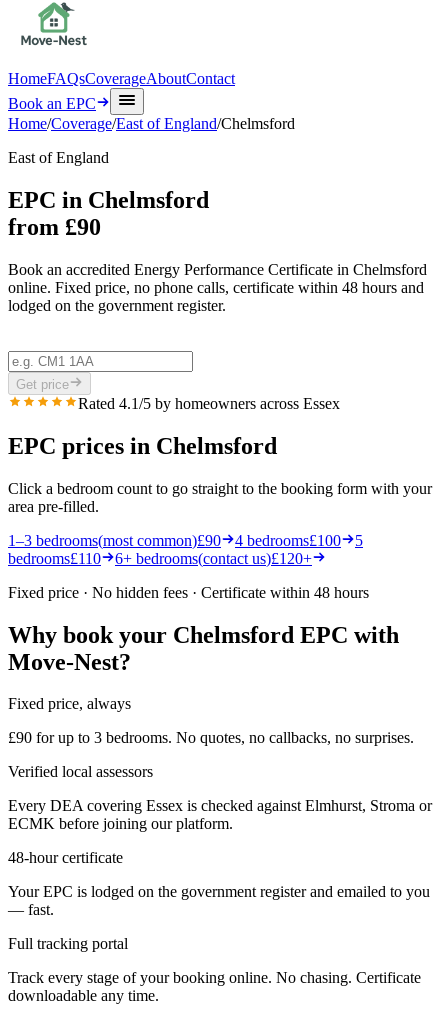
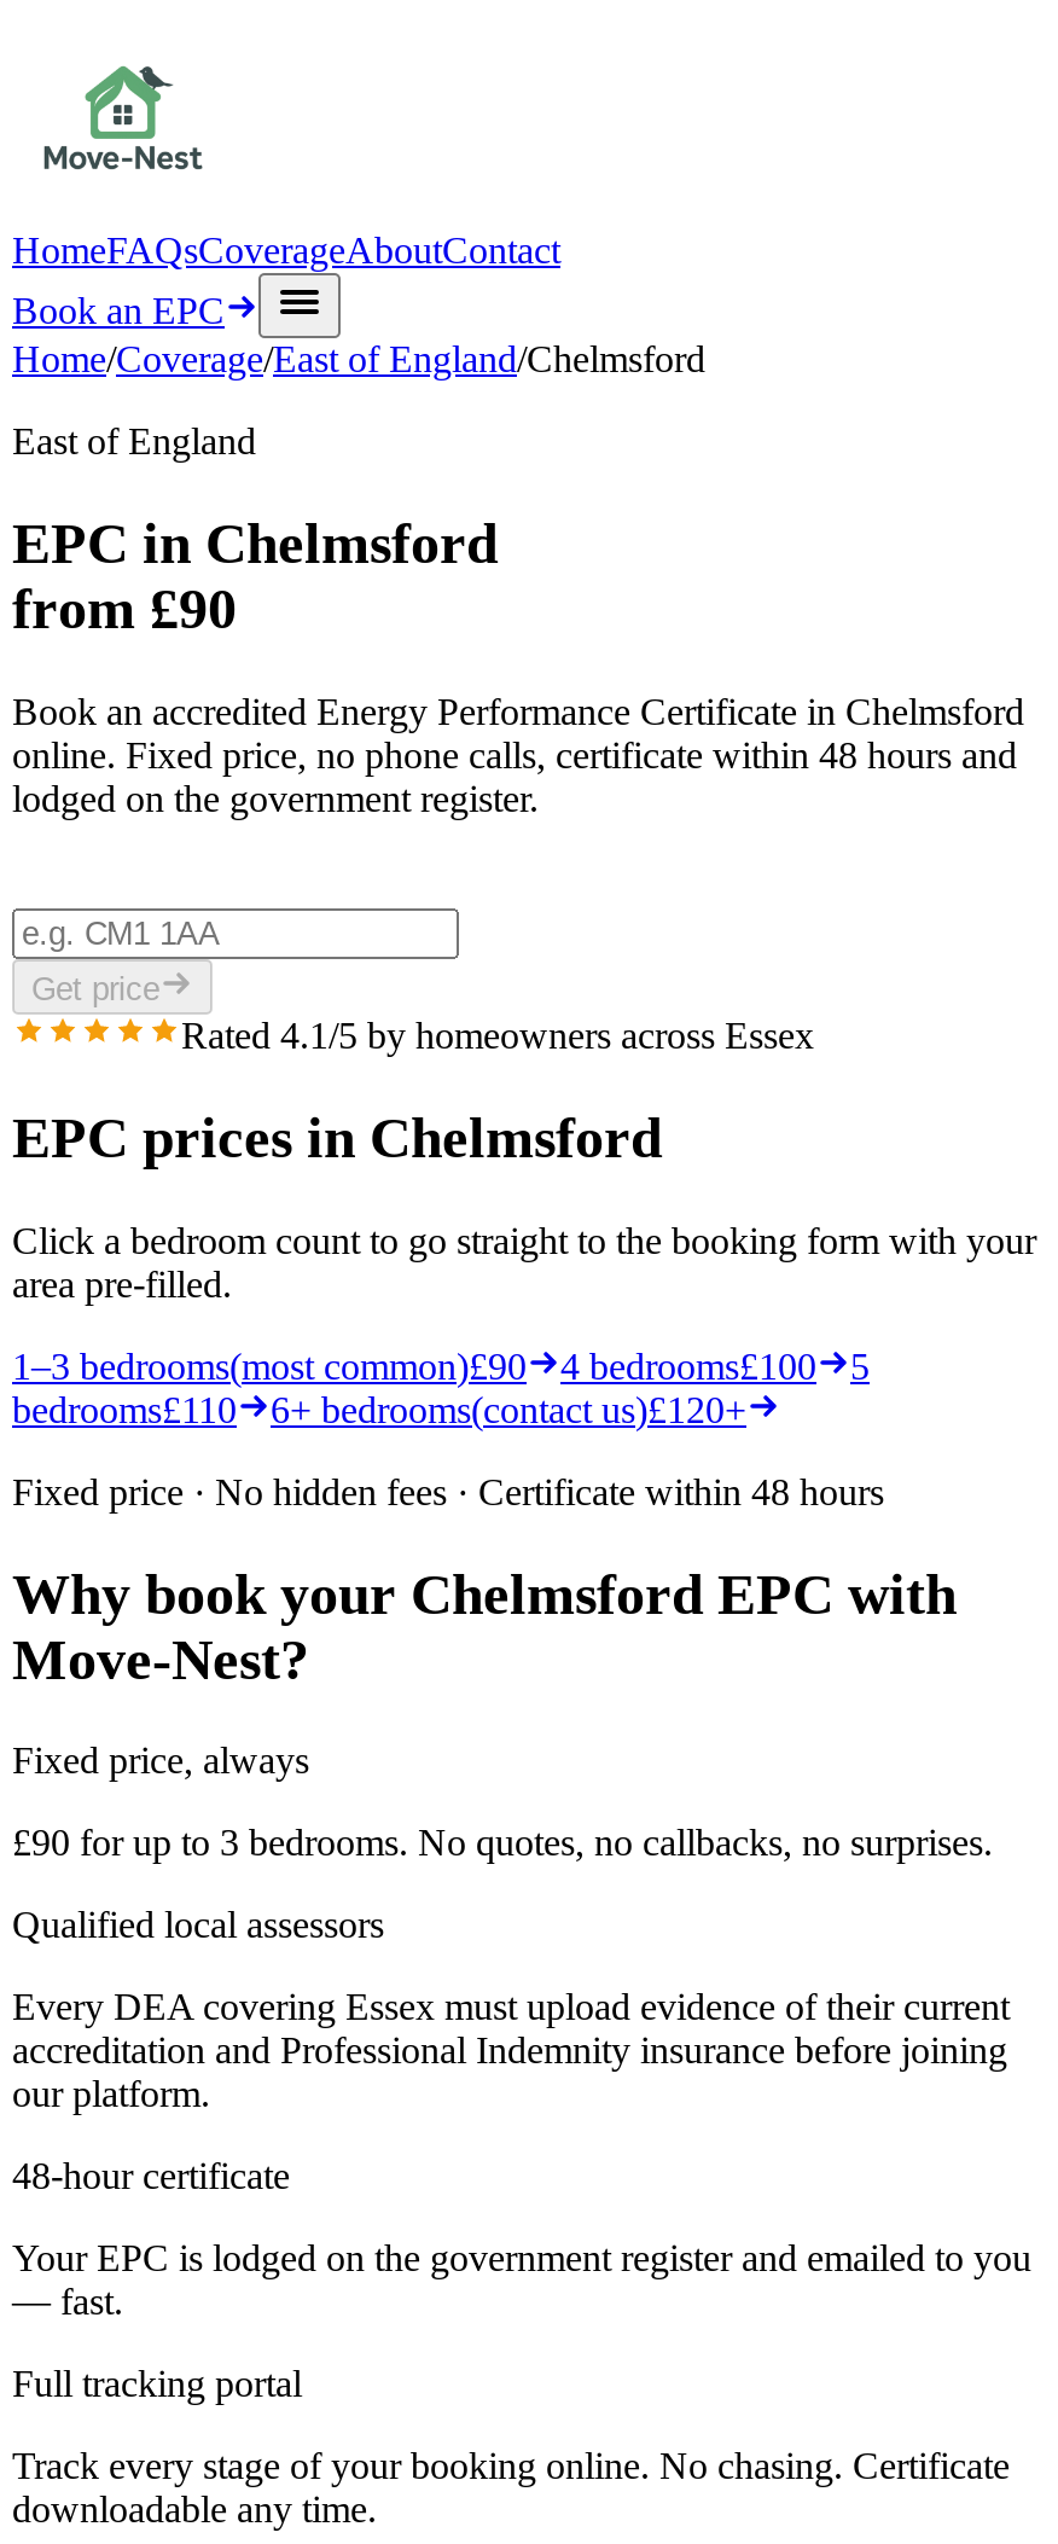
- Verified local assessors
+ Qualified local assessors

- Every DEA covering Essex is checked against Elmhurst, Stroma or
- ECMK before joining our platform.
+ Every DEA covering Essex must upload evidence of their current
+ accreditation and Professional Indemnity insurance before joining
+ our platform.
